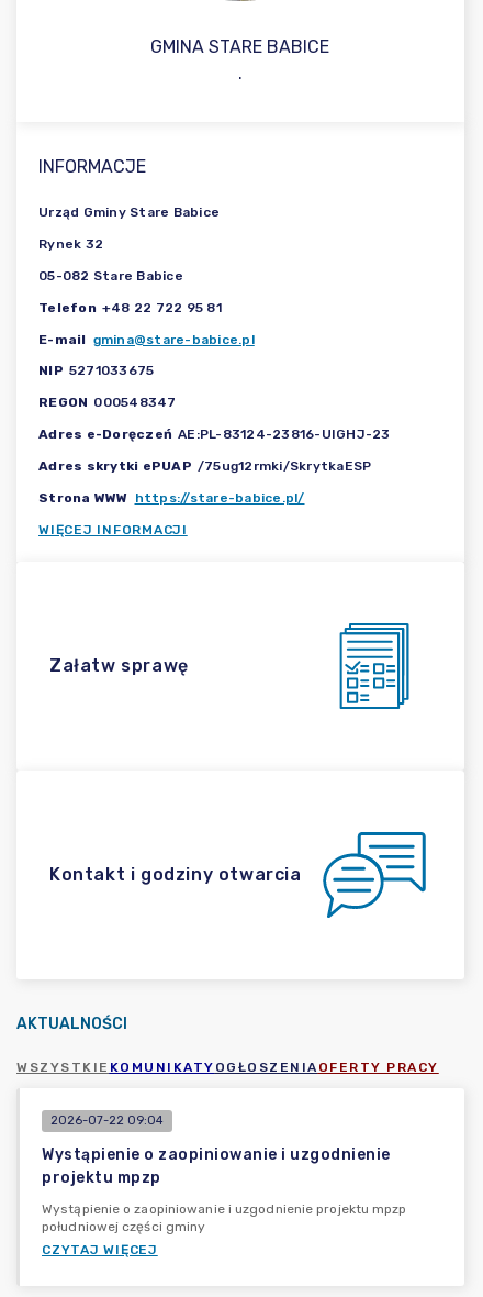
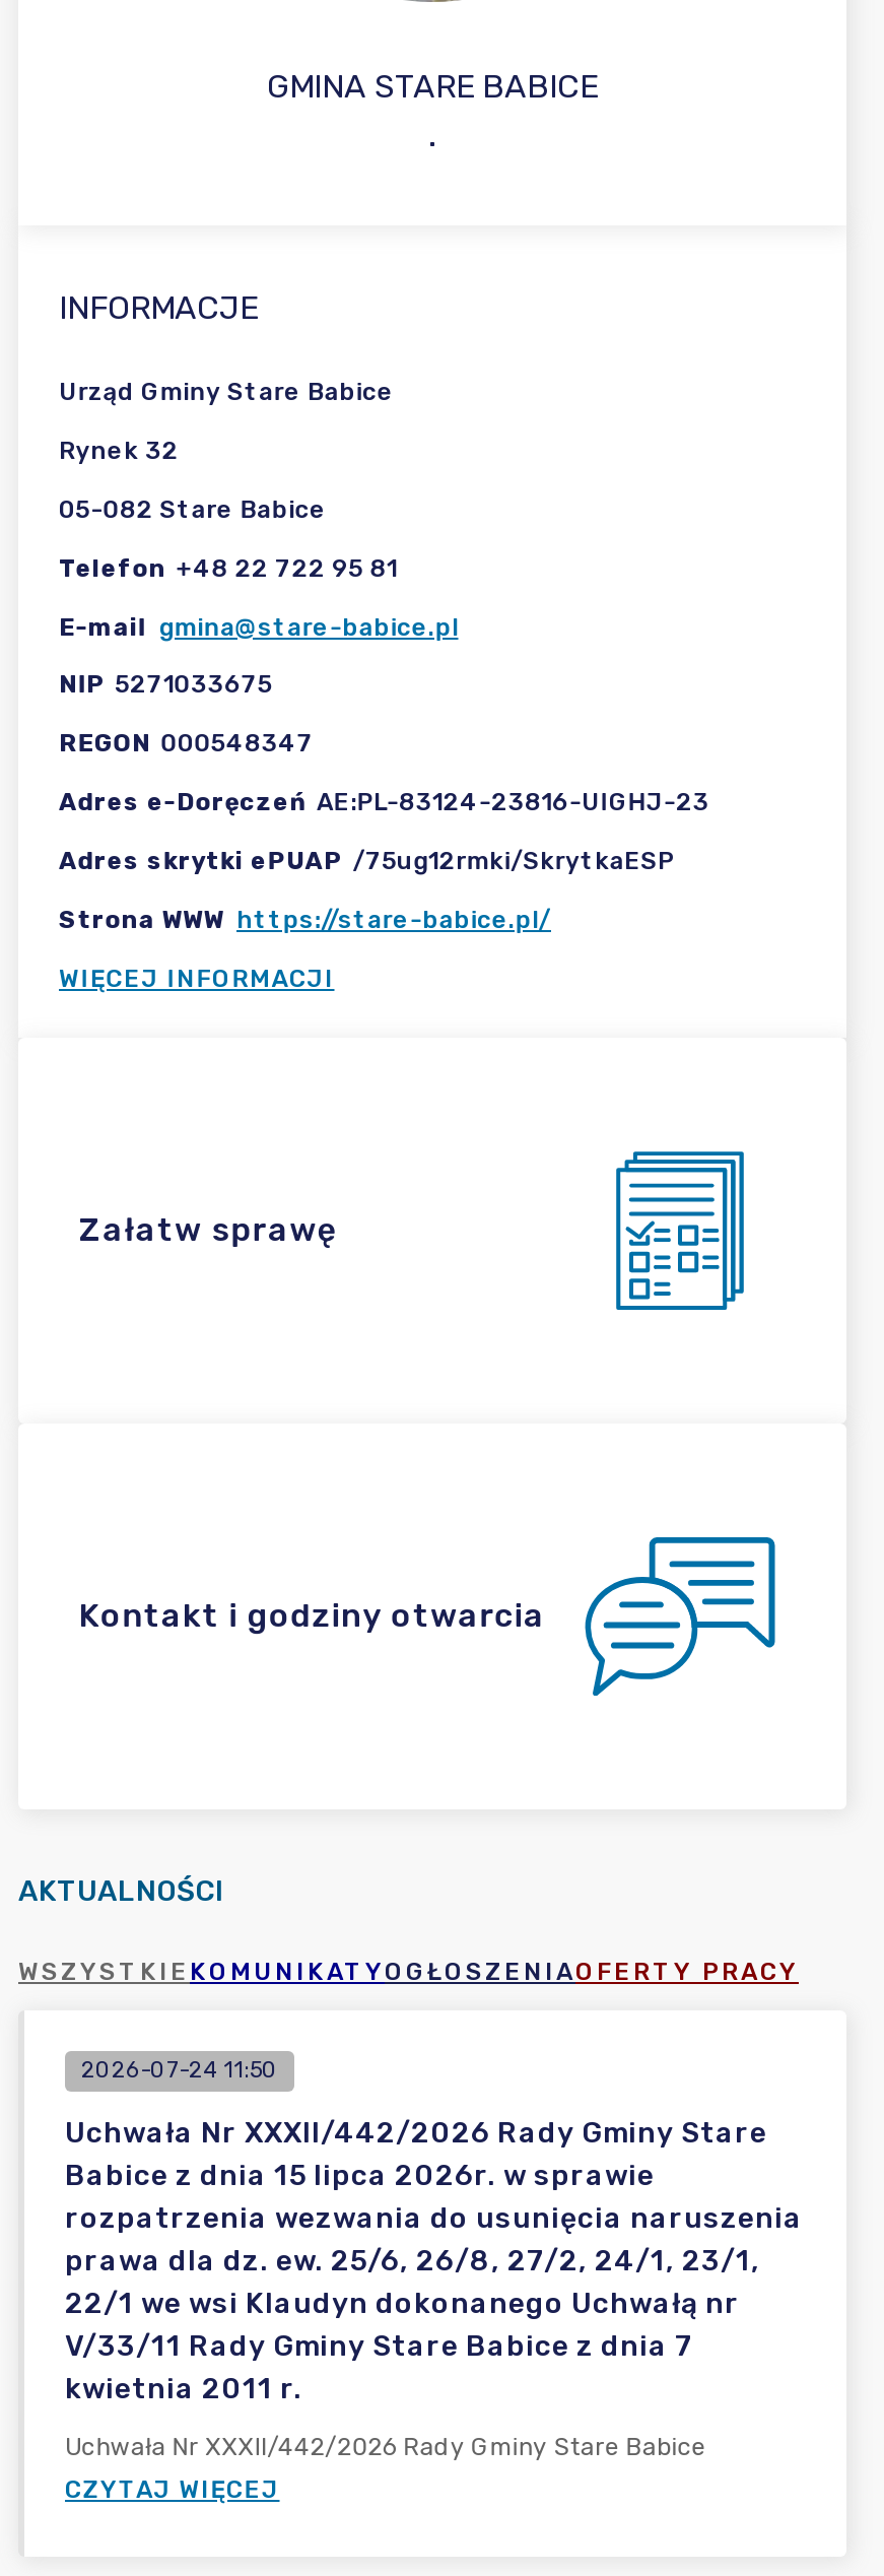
- 2026-07-22 09:04
+ 2026-07-24 11:50

- Wystąpienie o zaopiniowanie i uzgodnienie
- projektu mpzp
+ Uchwała Nr XXXII/442/2026 Rady Gminy Stare
+ Babice z dnia 15 lipca 2026r. w sprawie
+ rozpatrzenia wezwania do usunięcia naruszenia
+ prawa dla dz. ew. 25/6, 26/8, 27/2, 24/1, 23/1,
+ 22/1 we wsi Klaudyn dokonanego Uchwałą nr
+ V/33/11 Rady Gminy Stare Babice z dnia 7
+ kwietnia 2011 r.

- Wystąpienie o zaopiniowanie i uzgodnienie projektu mpzp
- południowej części gminy
+ Uchwała Nr XXXII/442/2026 Rady Gminy Stare Babice
